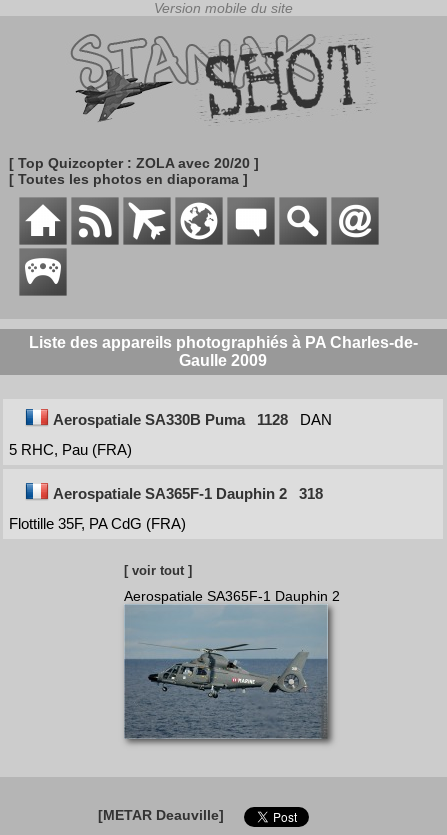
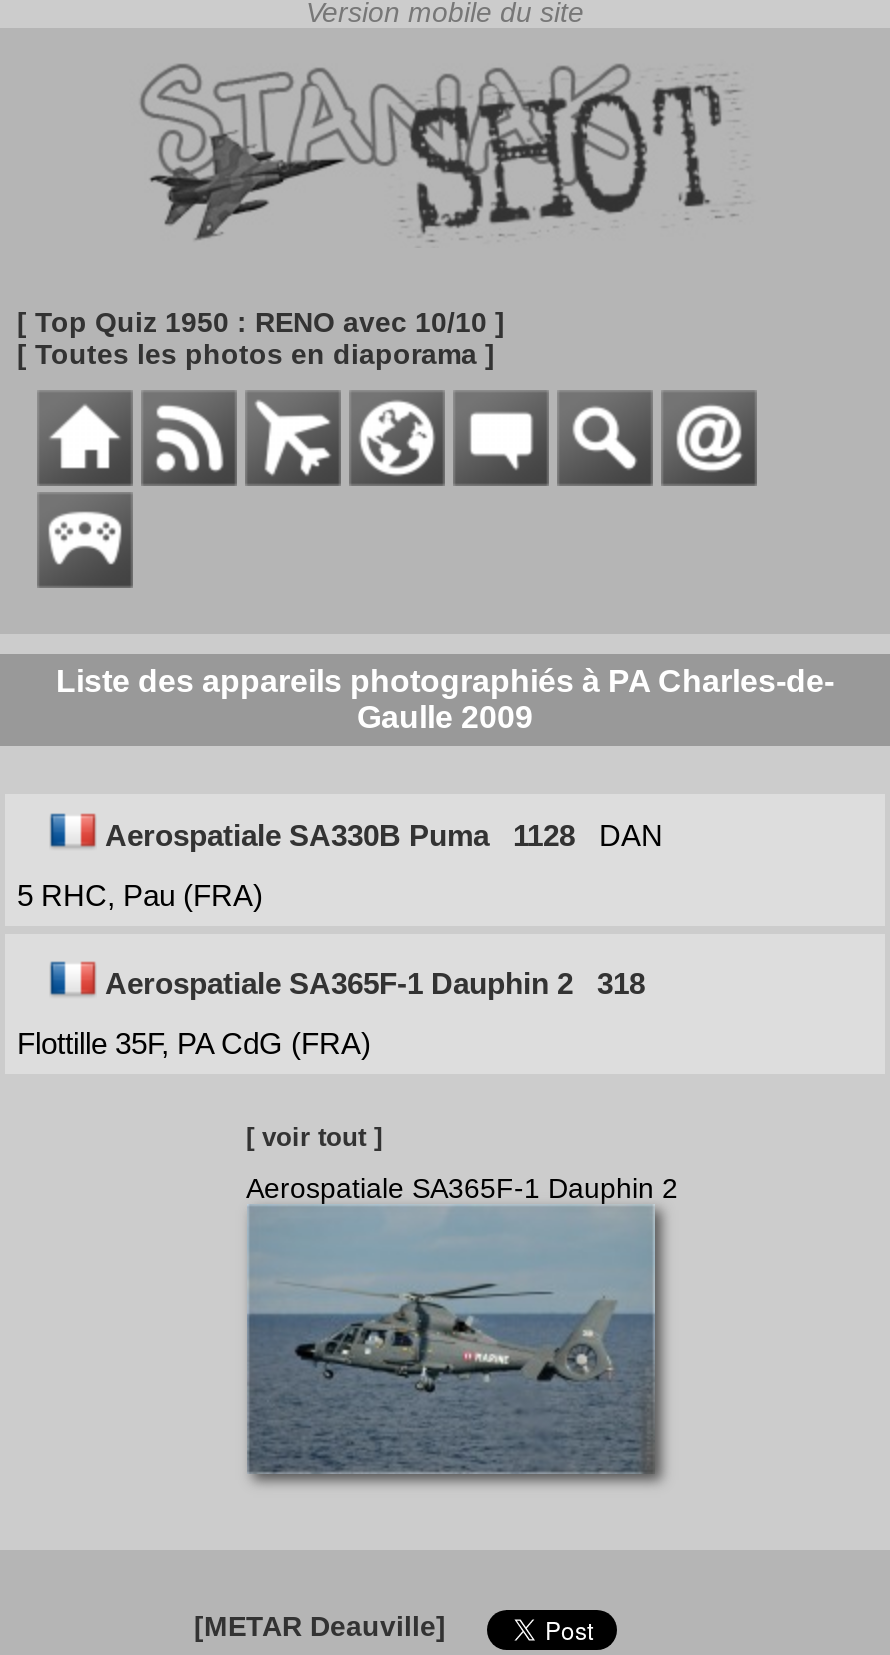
- [ Top Quizcopter : ZOLA avec 20/20 ]
+ [ Top Quiz 1950 : RENO avec 10/10 ]
